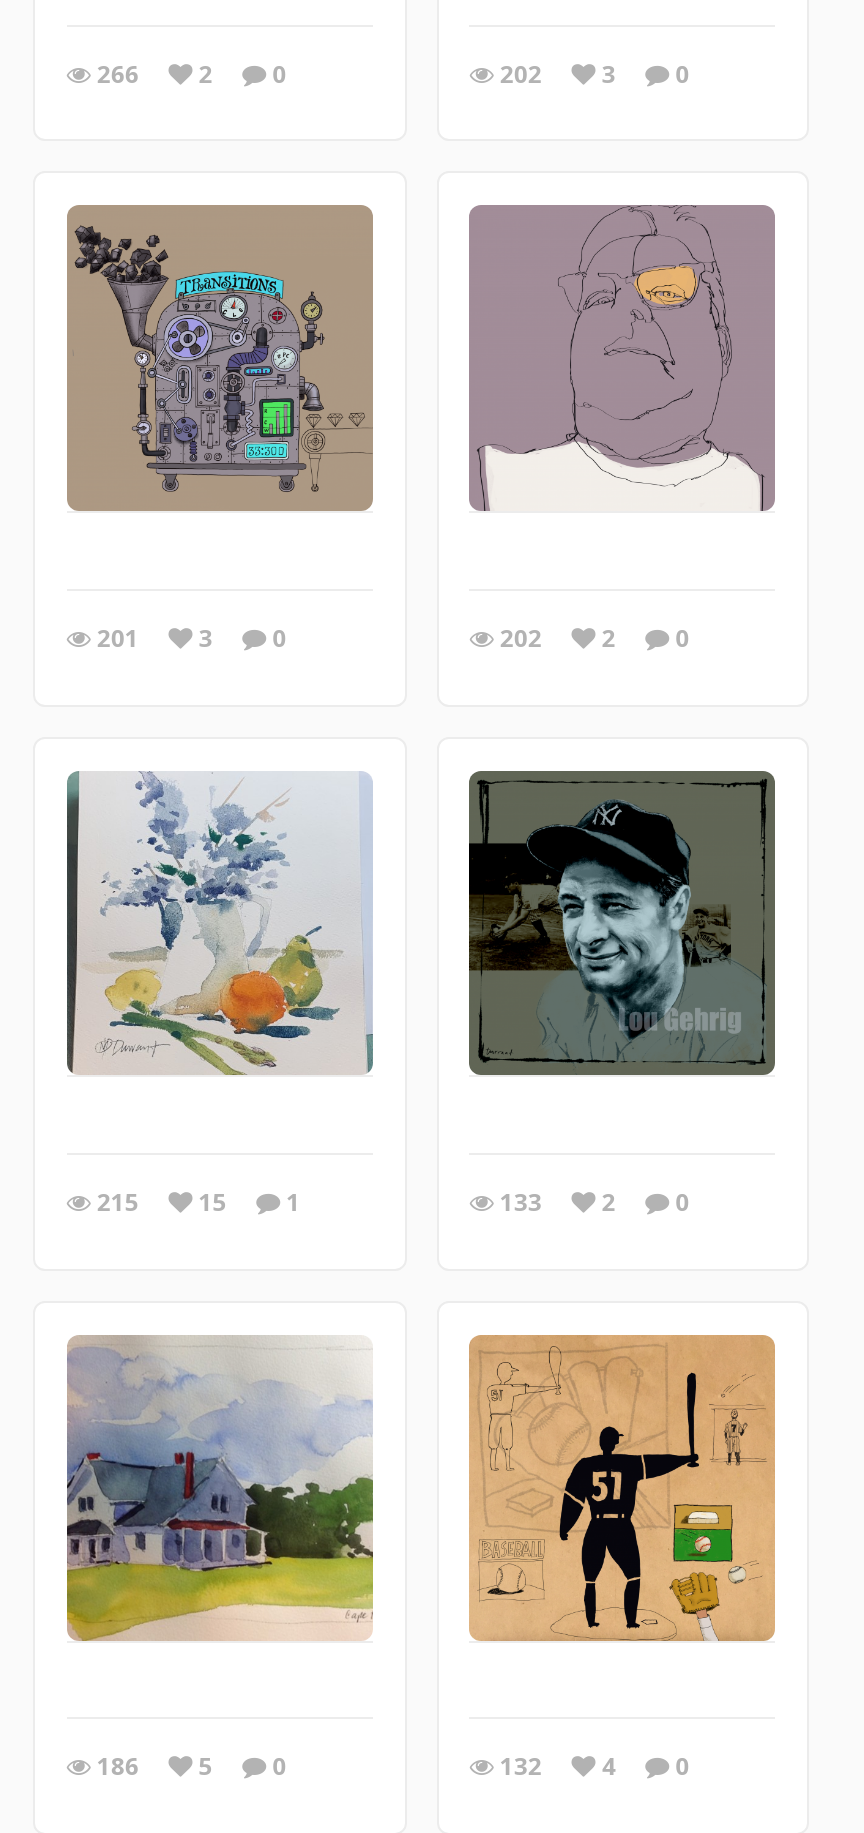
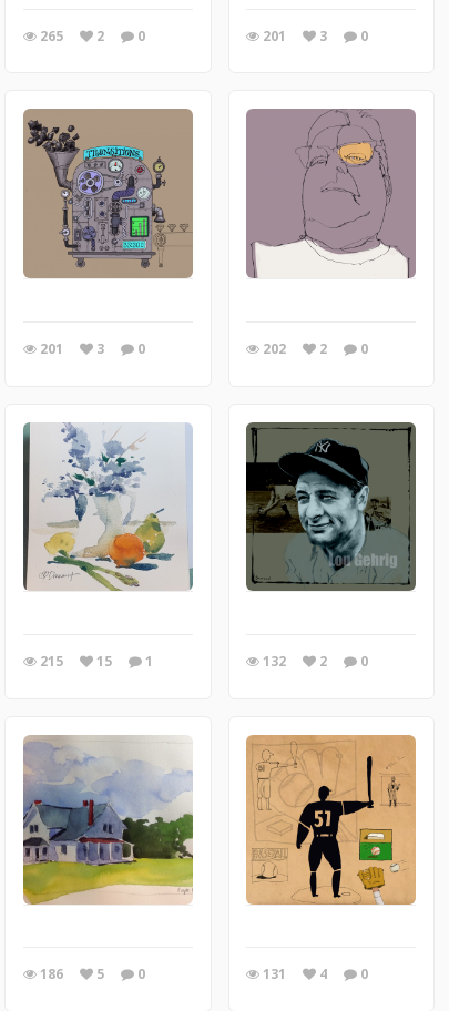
- 266 2 0
+ 265 2 0

- 202 3 0
+ 201 3 0

- 133 2 0
+ 132 2 0

- 132 4 0
+ 131 4 0
